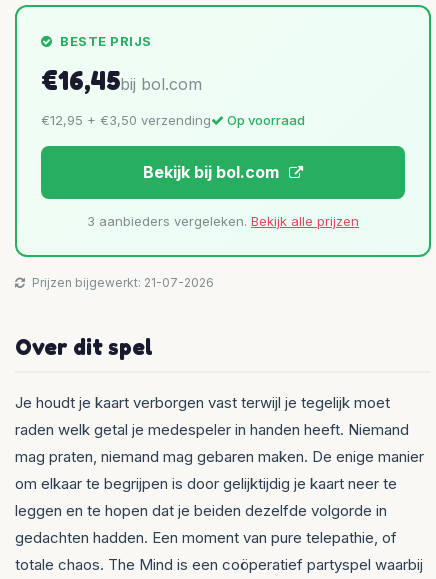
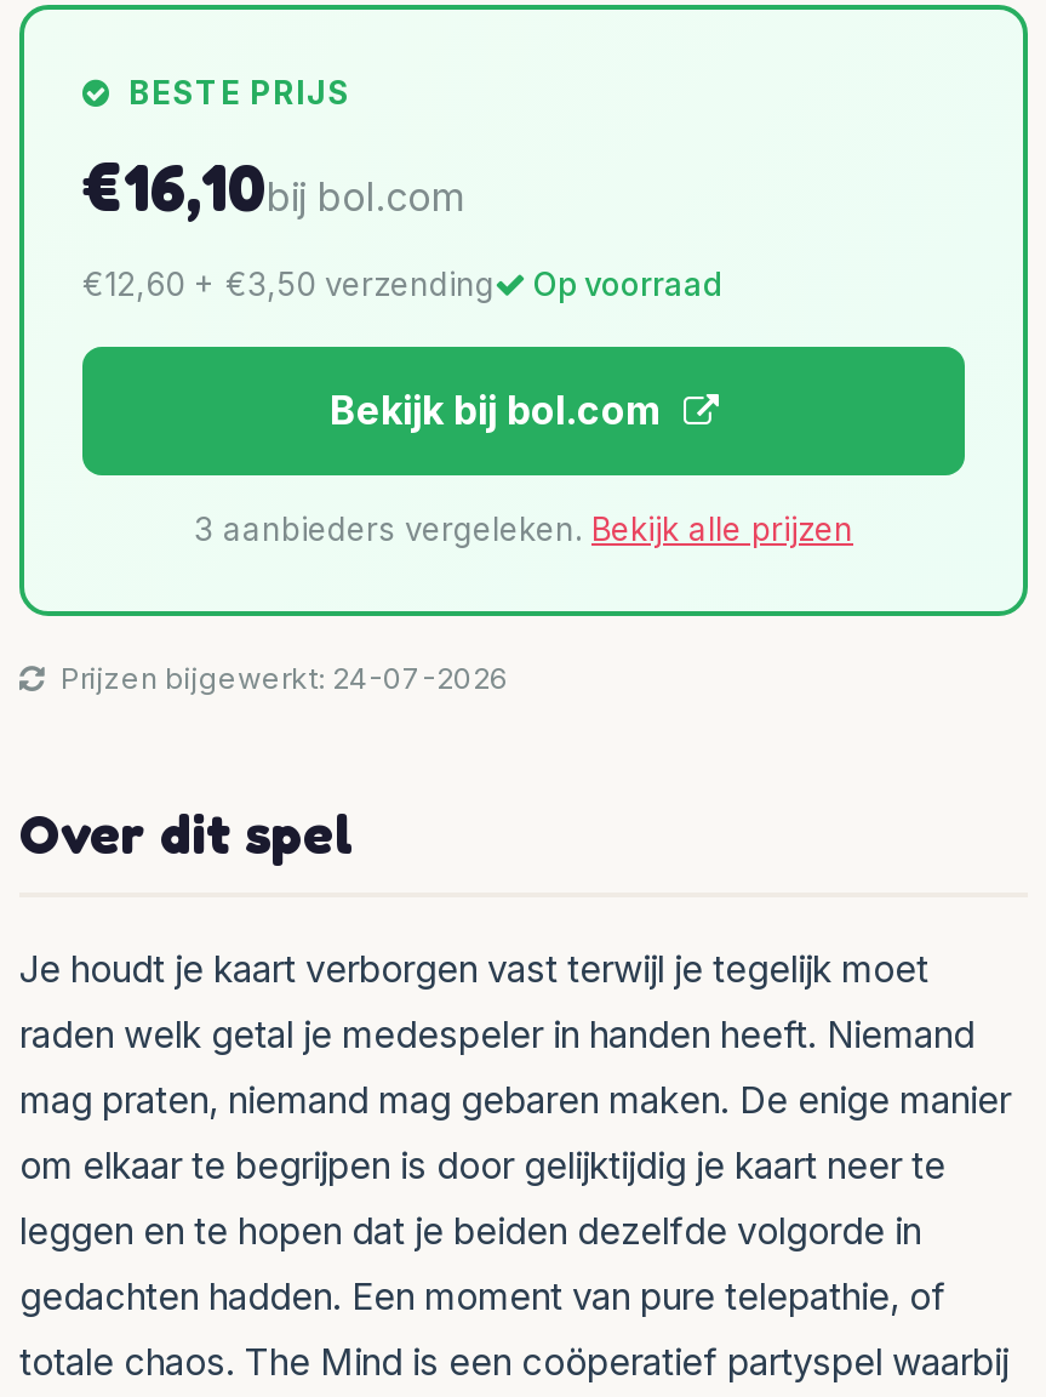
- €16,45bij bol.com
+ €16,10bij bol.com

- €12,95 + €3,50 verzending Op voorraad
+ €12,60 + €3,50 verzending Op voorraad

- Prijzen bijgewerkt: 21-07-2026
+ Prijzen bijgewerkt: 24-07-2026
